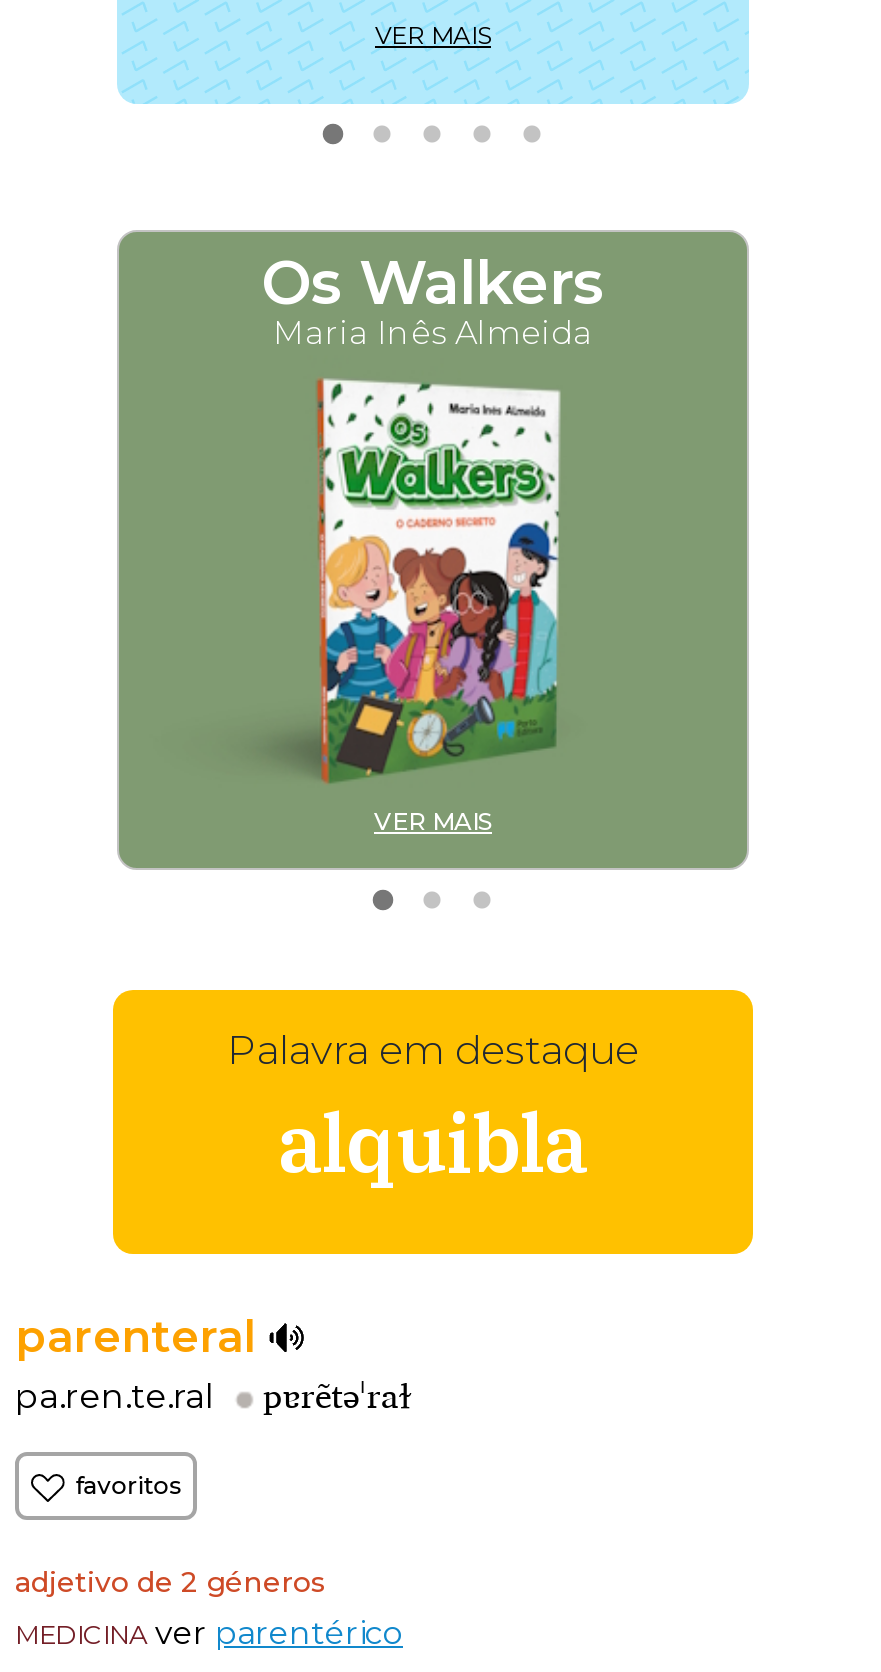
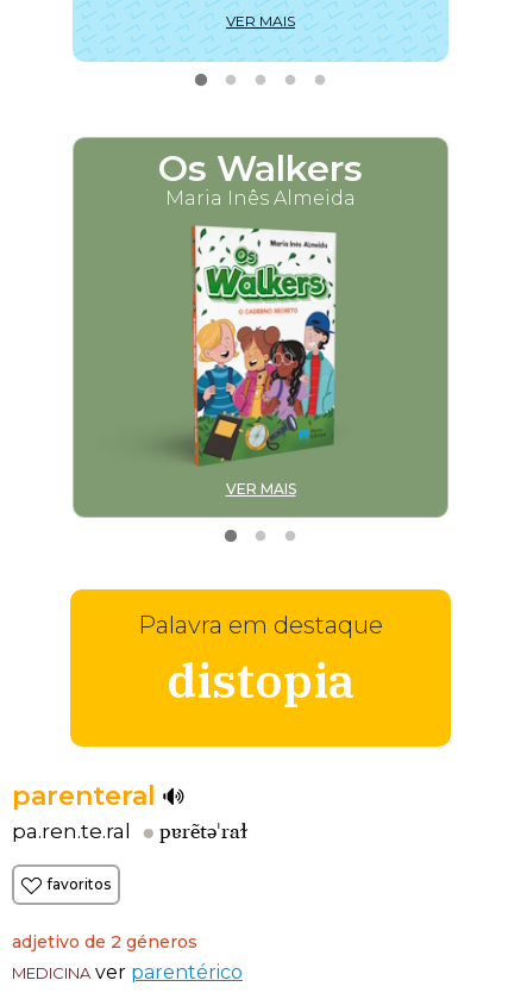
- alquibla
+ distopia
